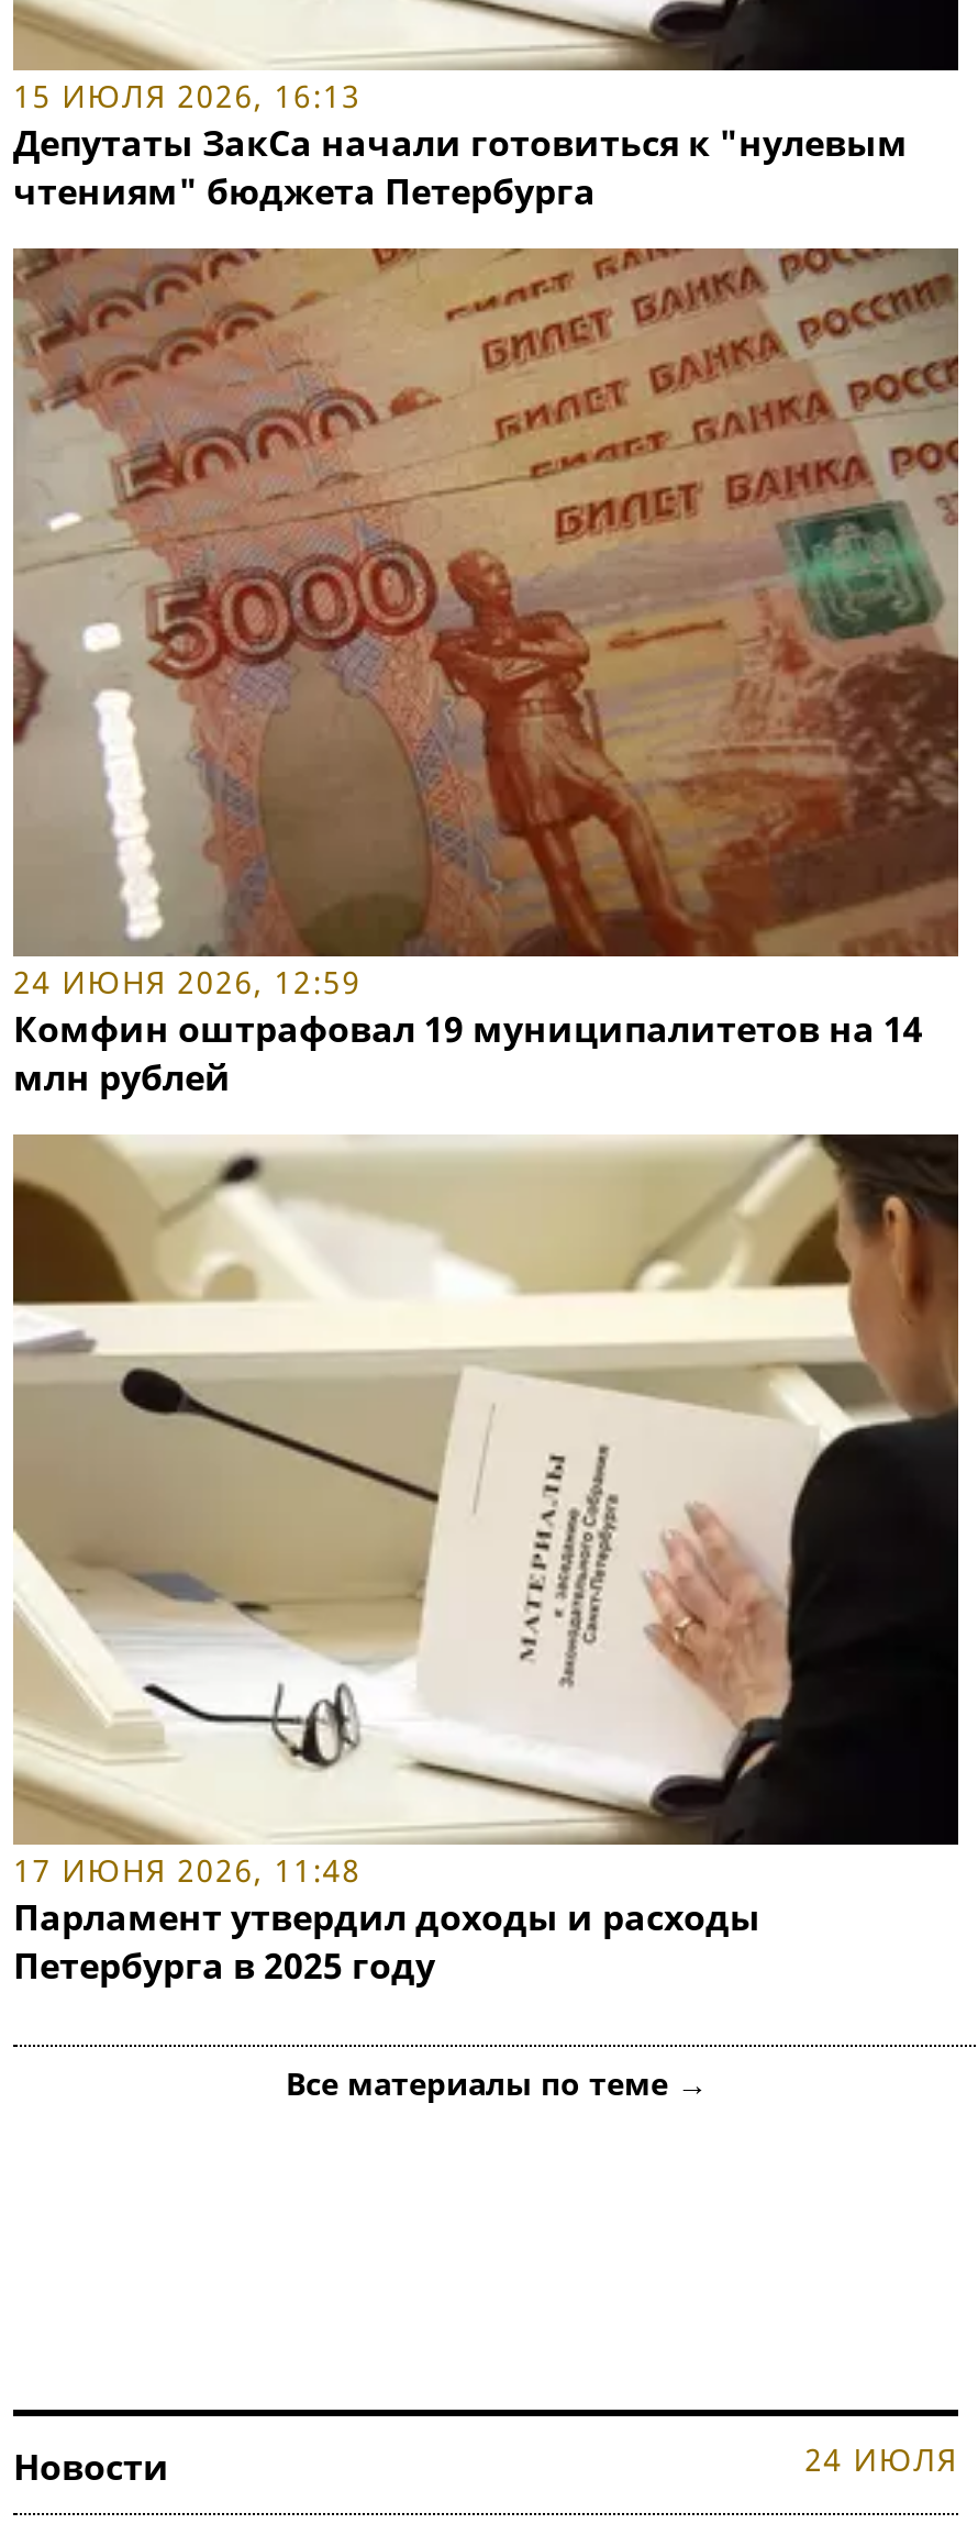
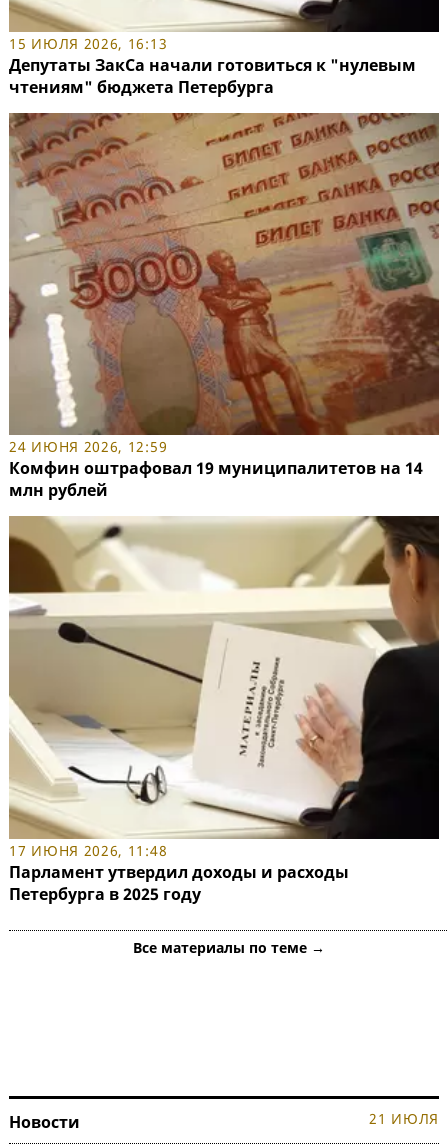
- 24 ИЮЛЯ
+ 21 ИЮЛЯ
